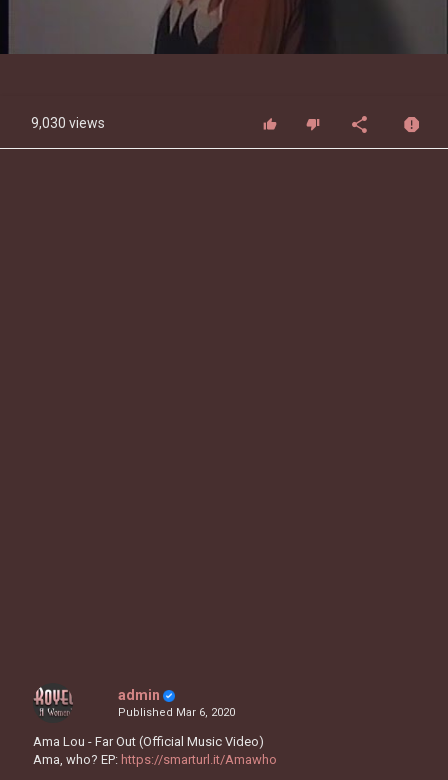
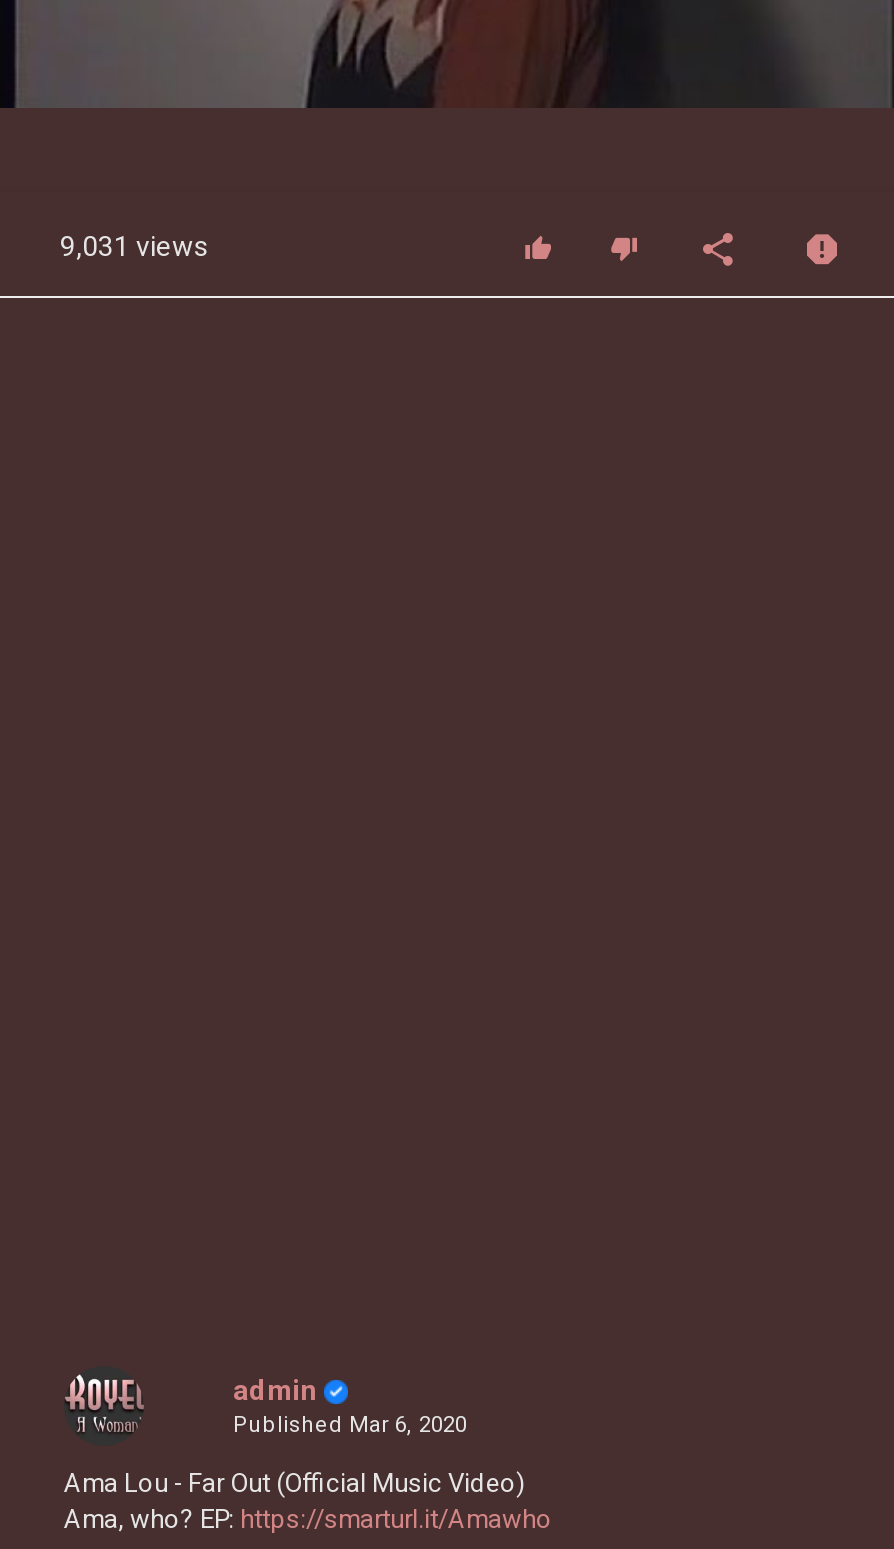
- 9,030 views
+ 9,031 views
